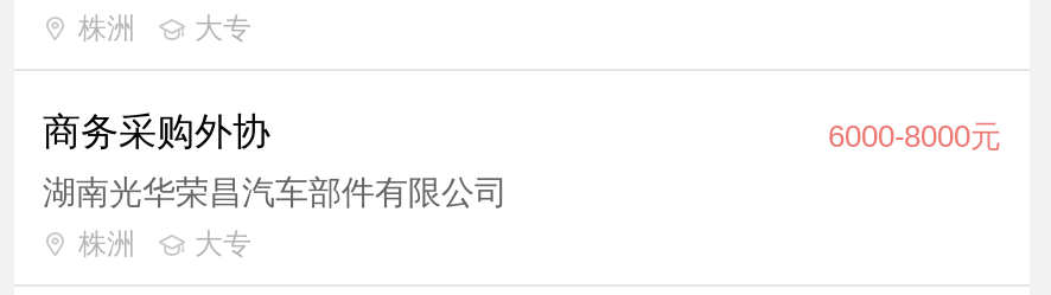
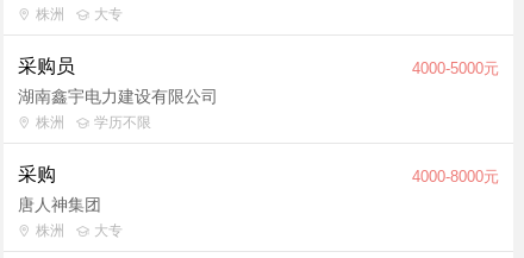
- 商务采购外协
- 6000-8000元
- 湖南光华荣昌汽车部件有限公司
+ 采购员
+ 4000-5000元
+ 湖南鑫宇电力建设有限公司
+ 株洲
+ 学历不限
+ 采购
+ 4000-8000元
+ 唐人神集团
